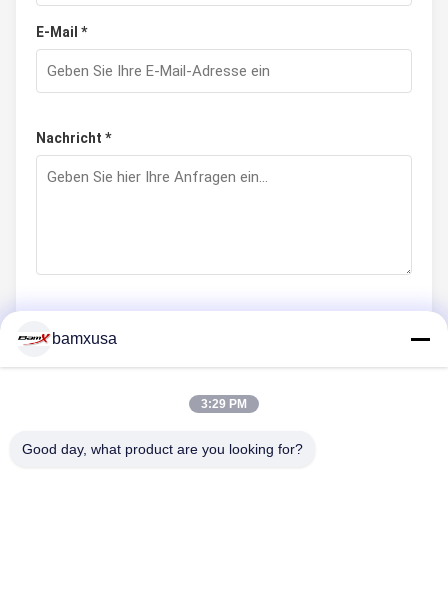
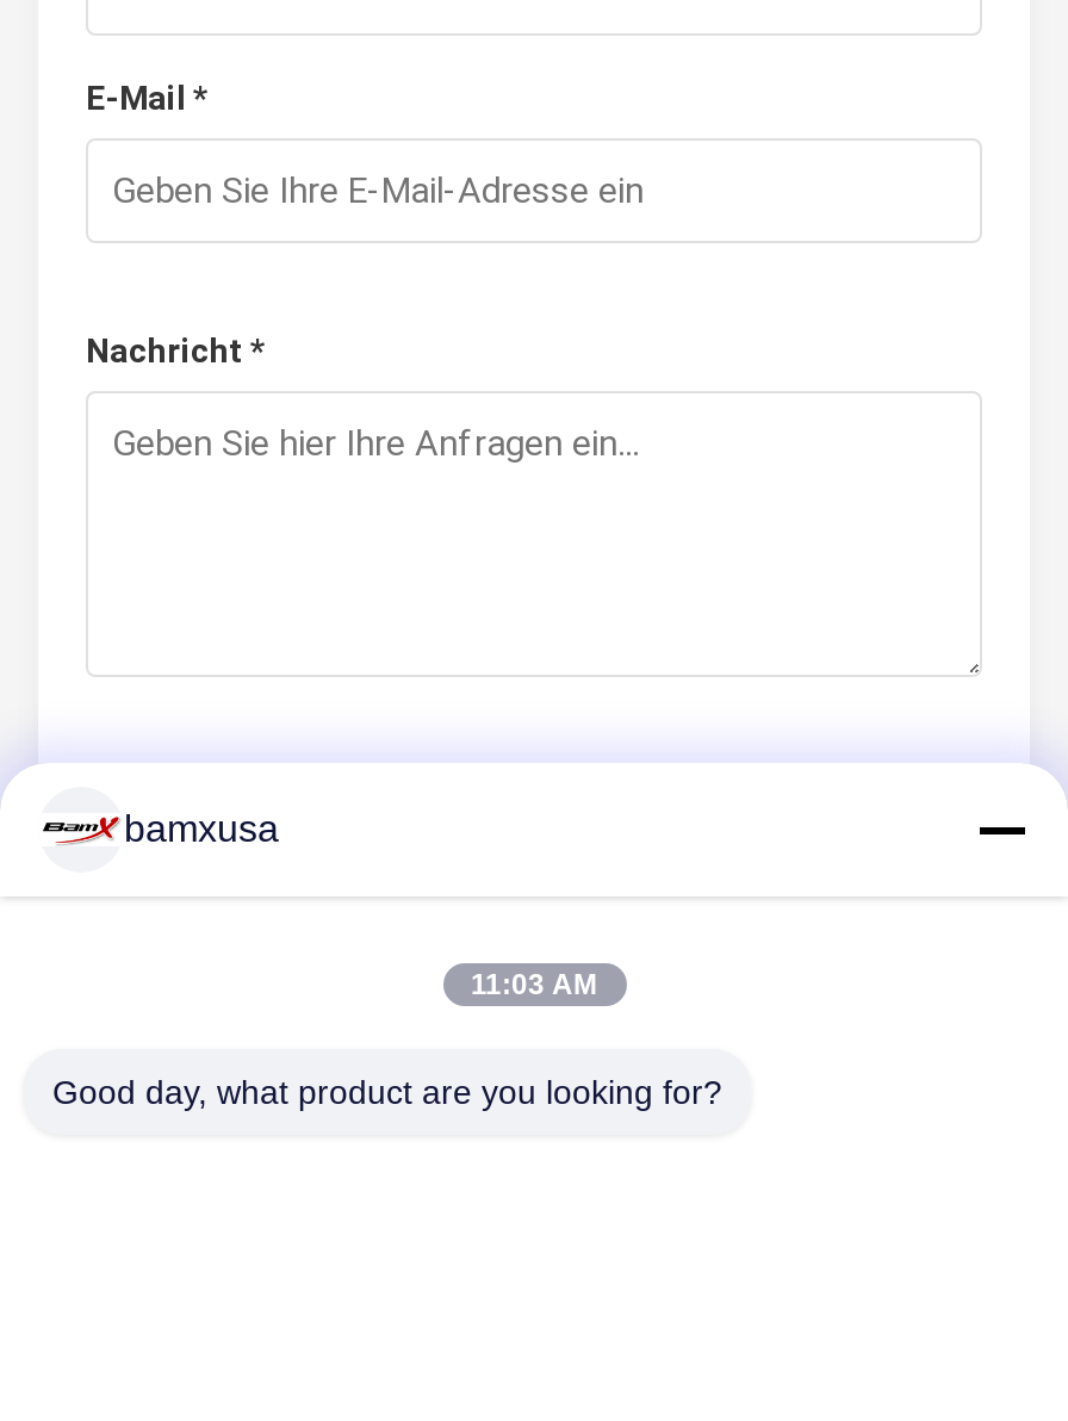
- 3:29 PM
+ 11:03 AM
